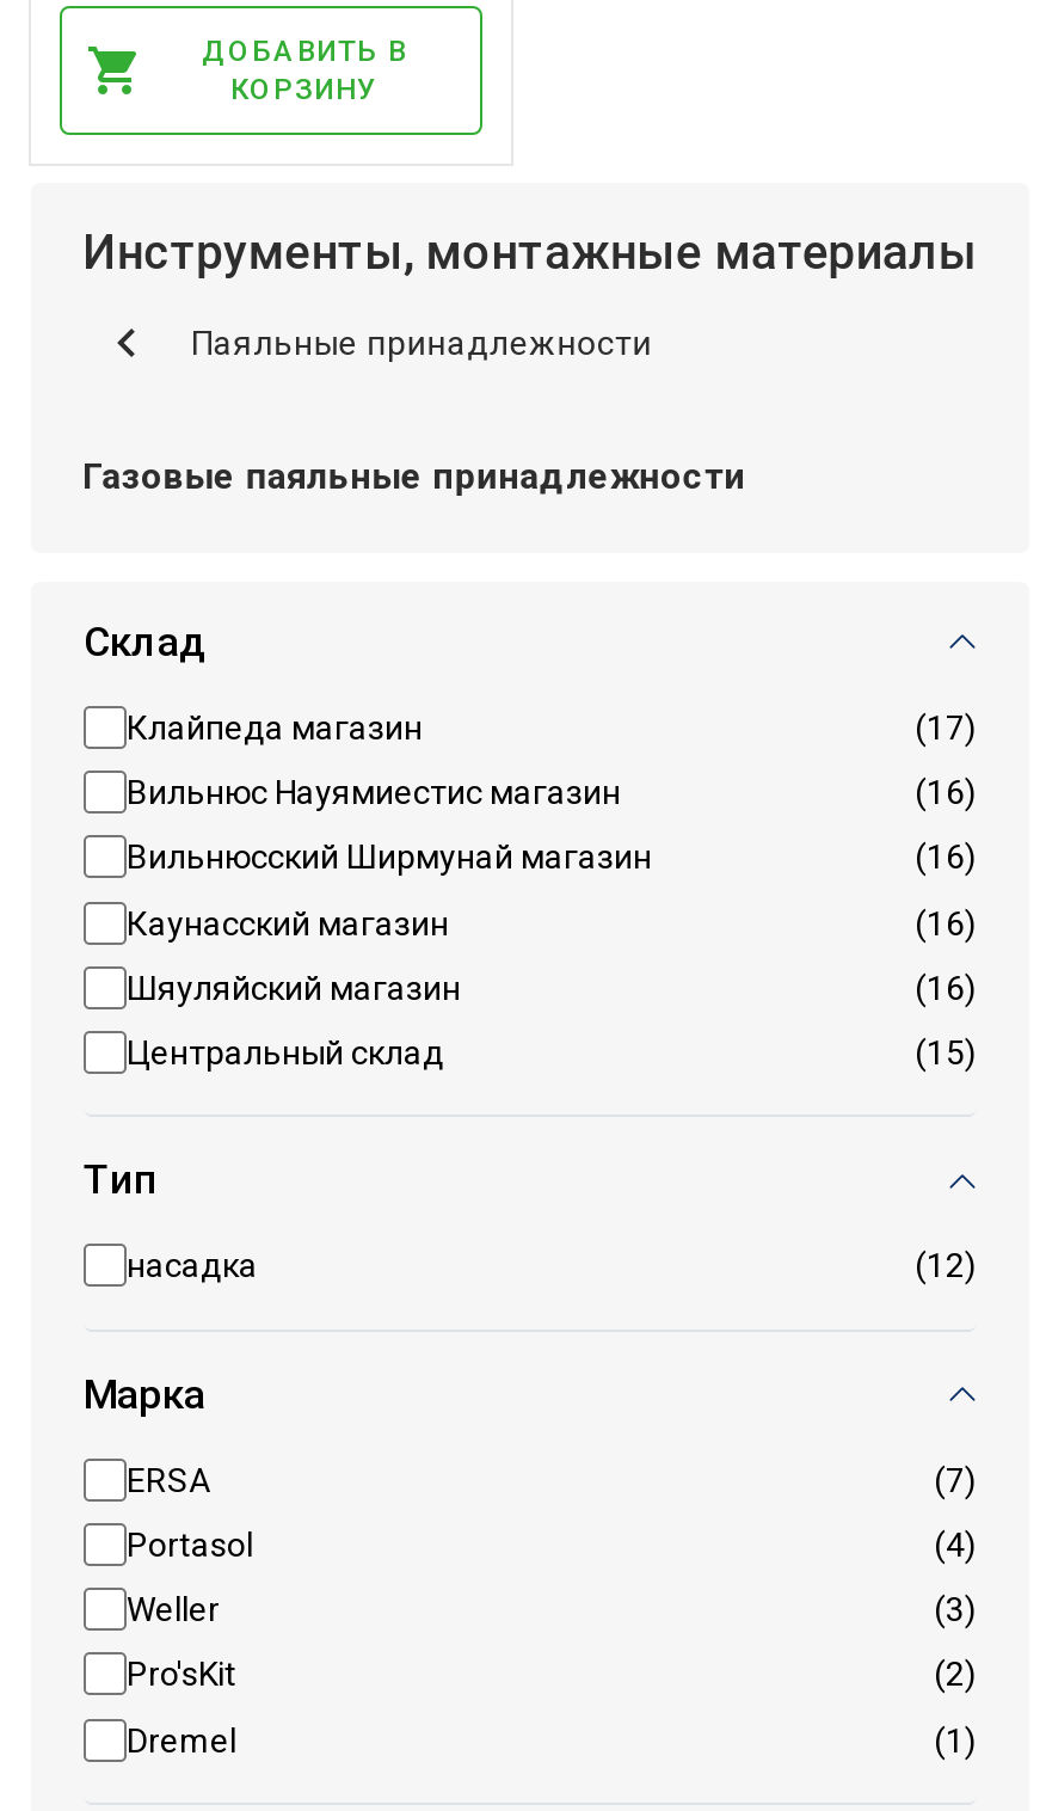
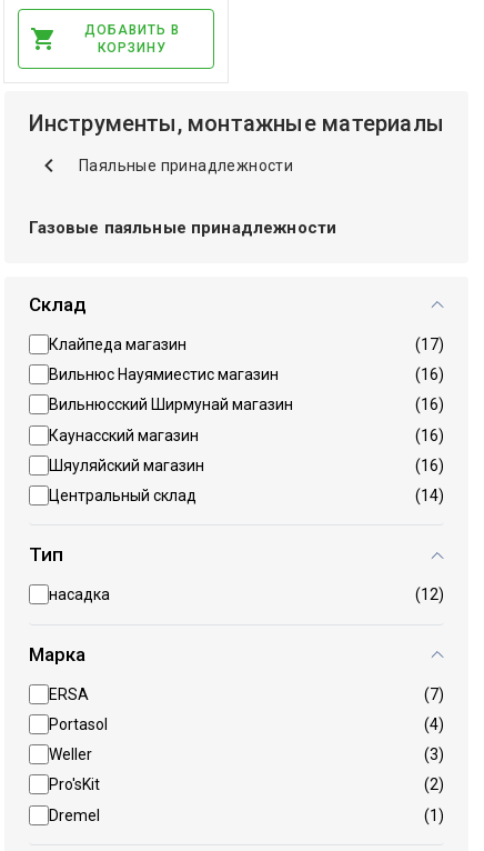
- (15)
+ (14)
